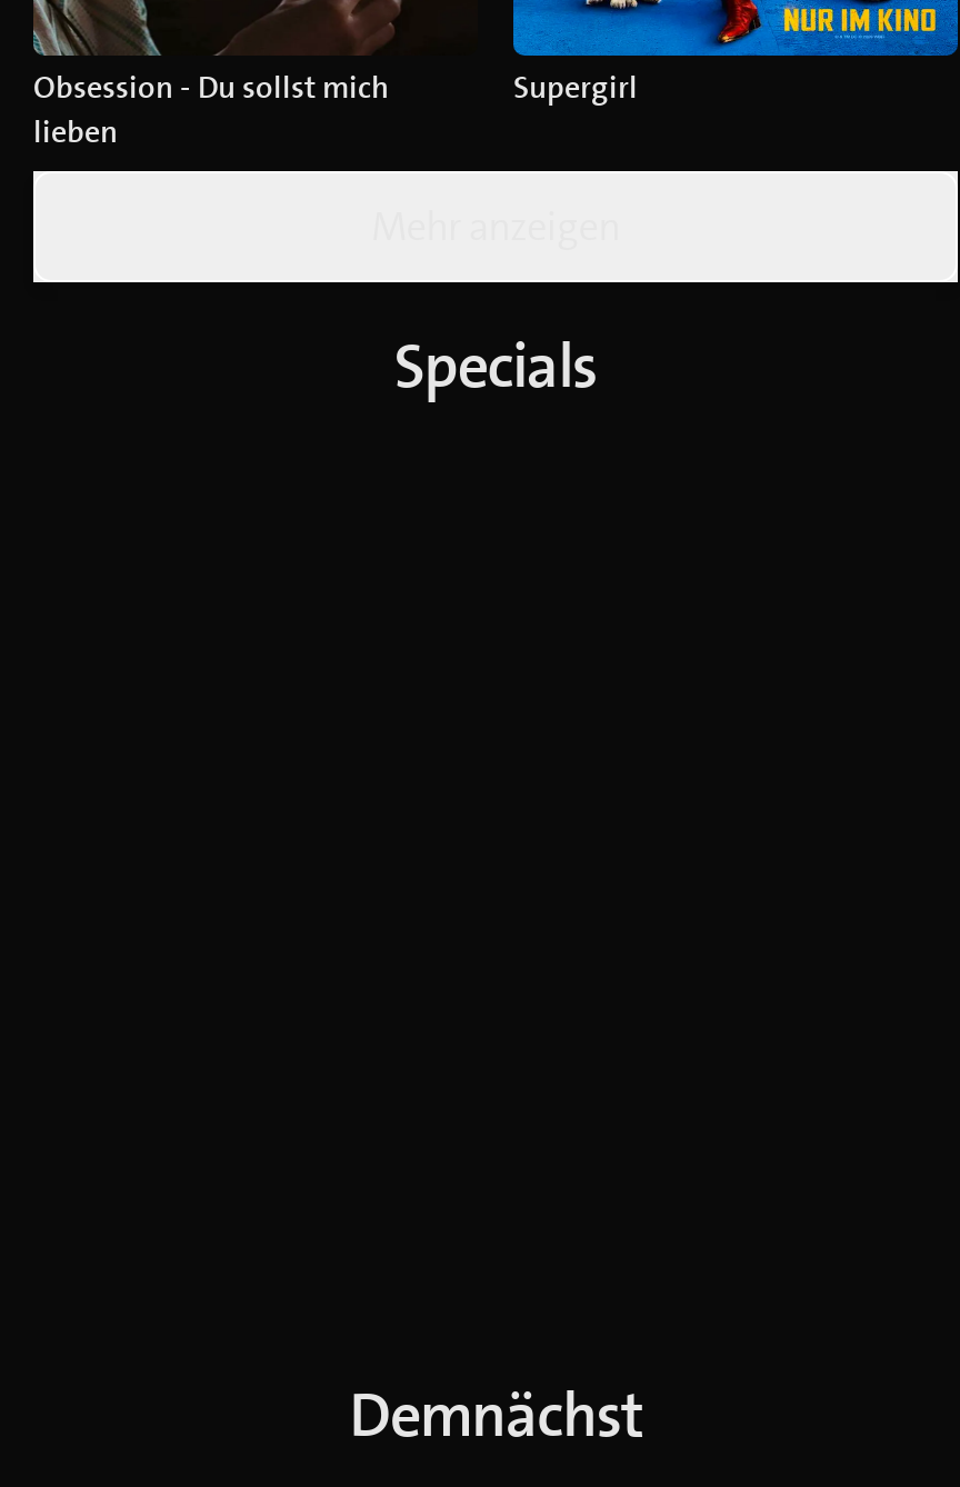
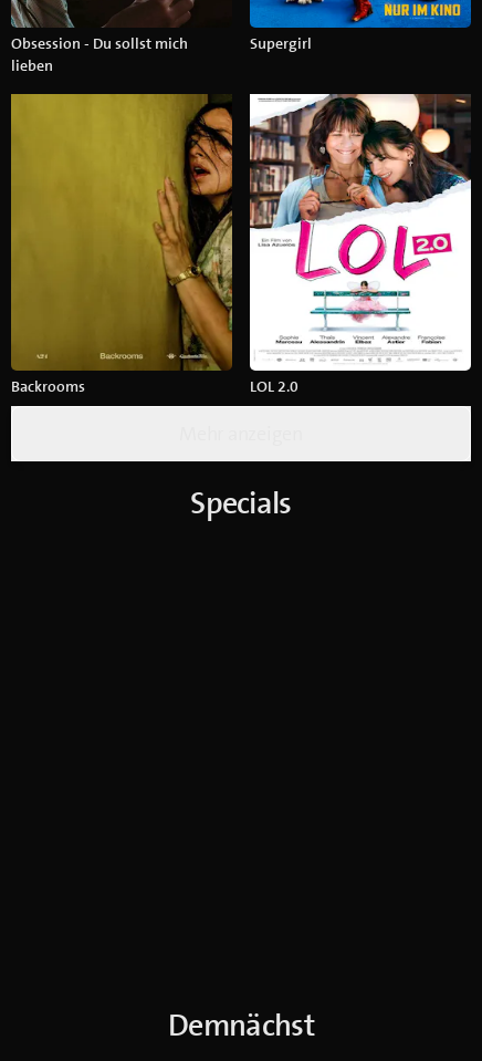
+ [image]
+ Backrooms
+ LOL 2.0

+ [image]
